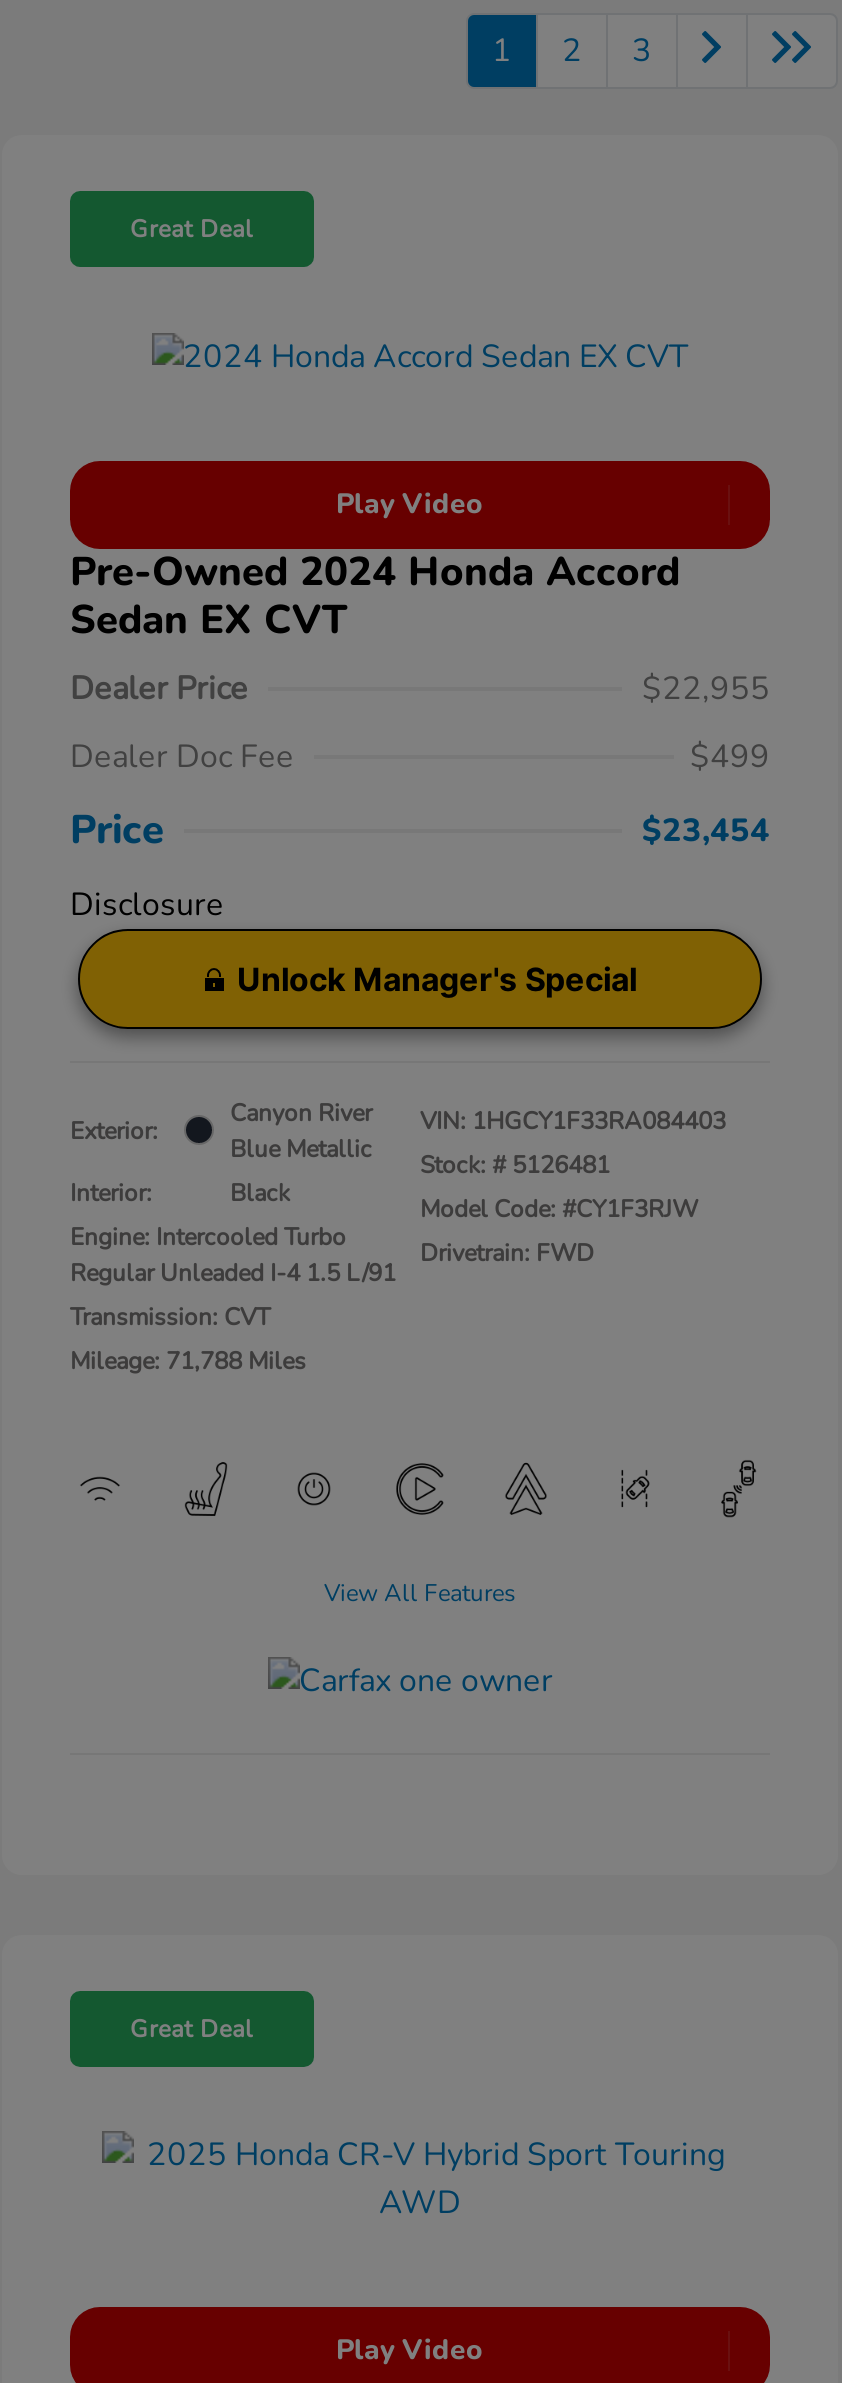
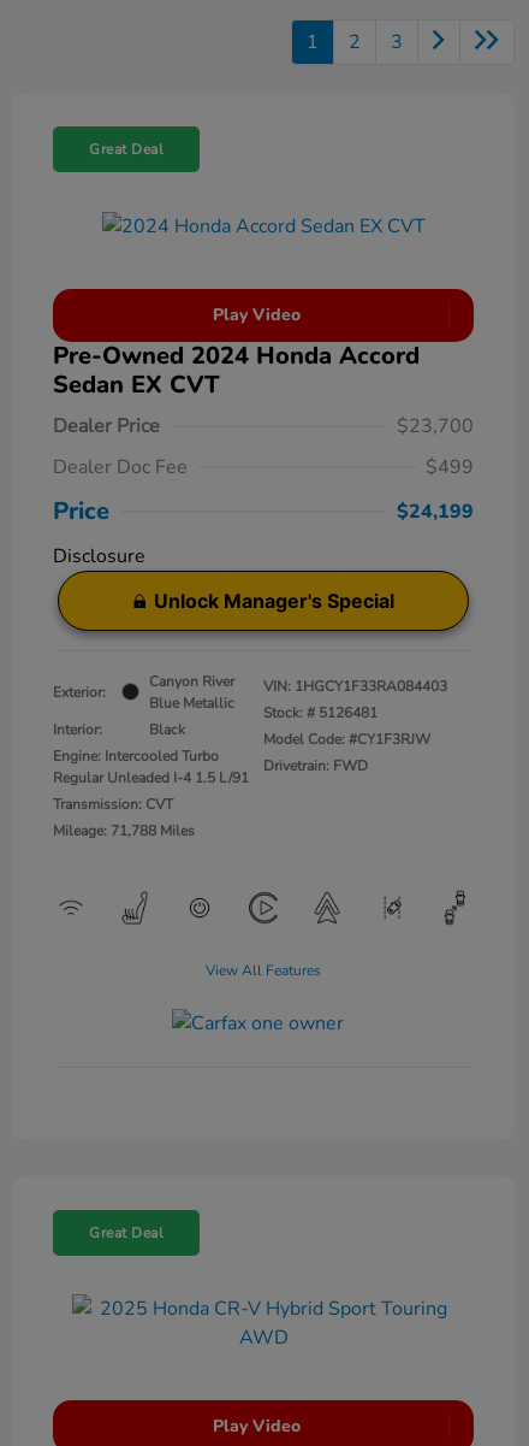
- $22,955
+ $23,700

- $23,454
+ $24,199
